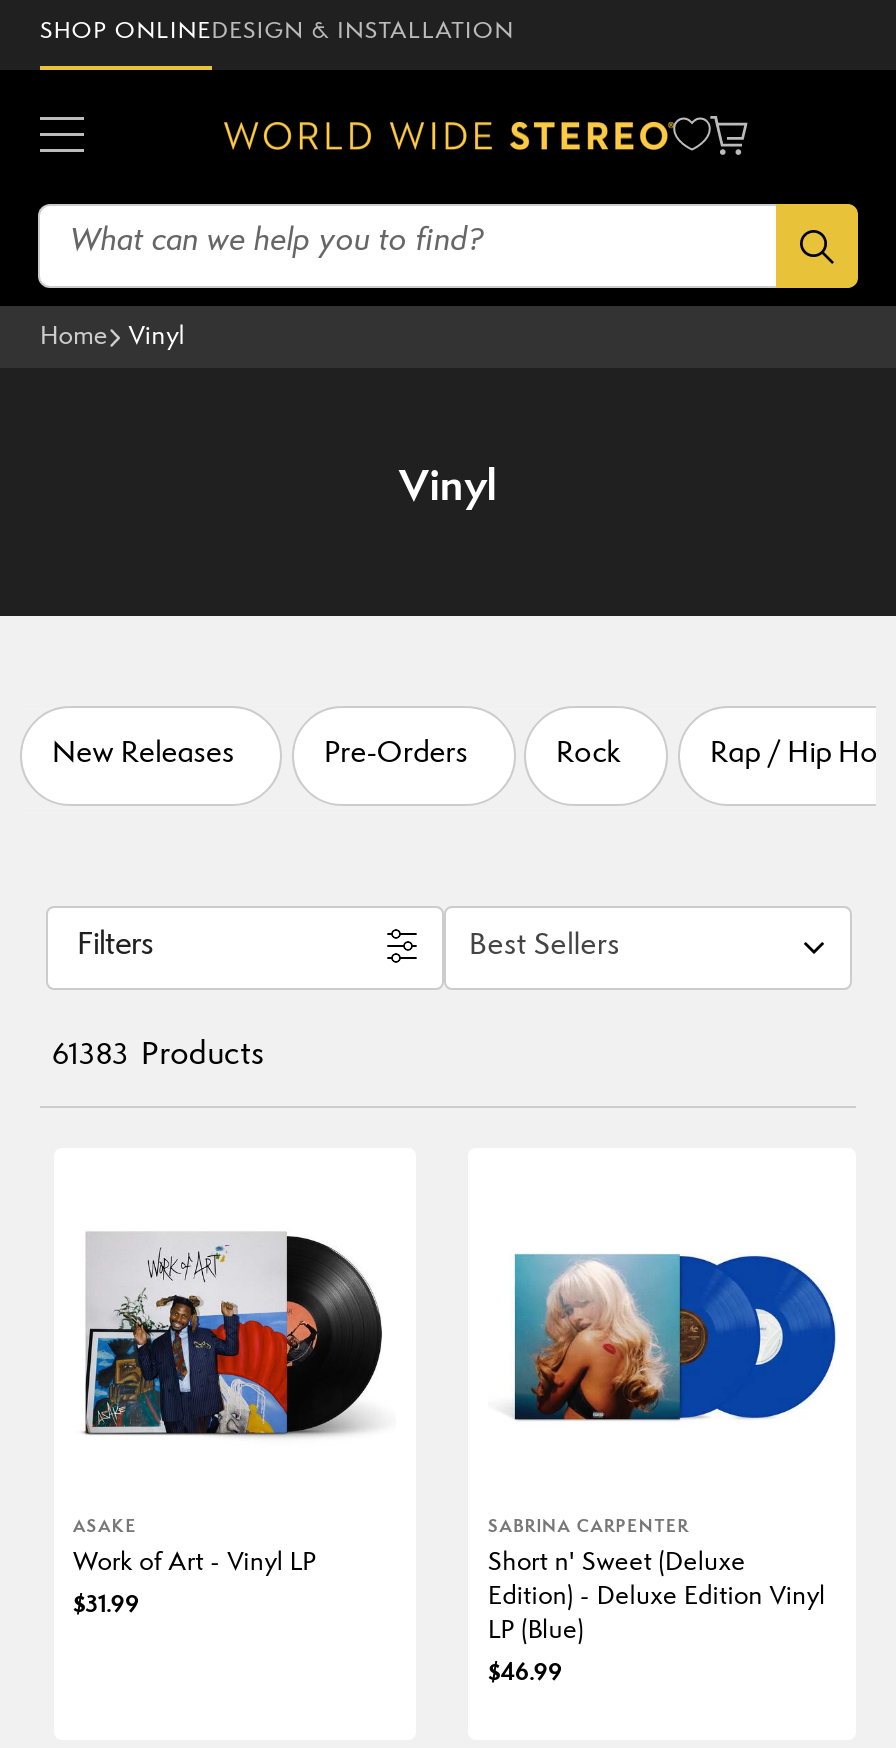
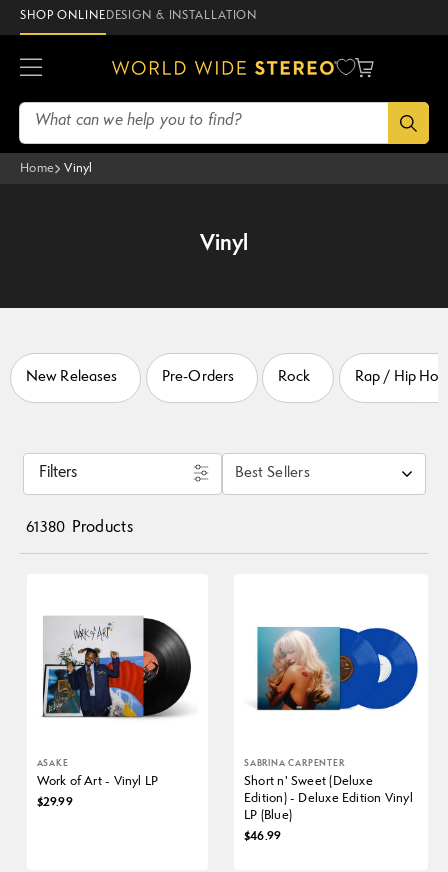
- 61383 Products
+ 61380 Products

- $31.99
+ $29.99
